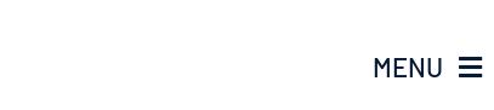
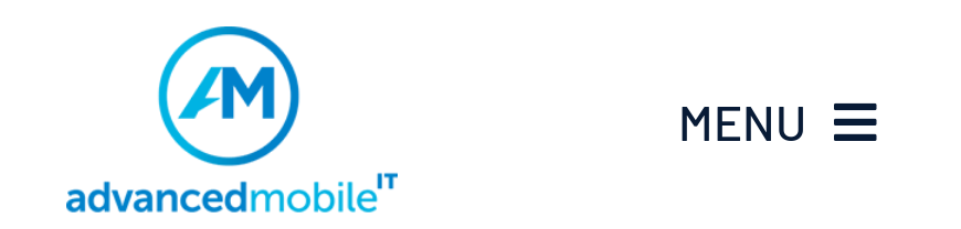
+ [image]
